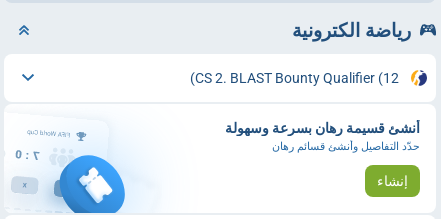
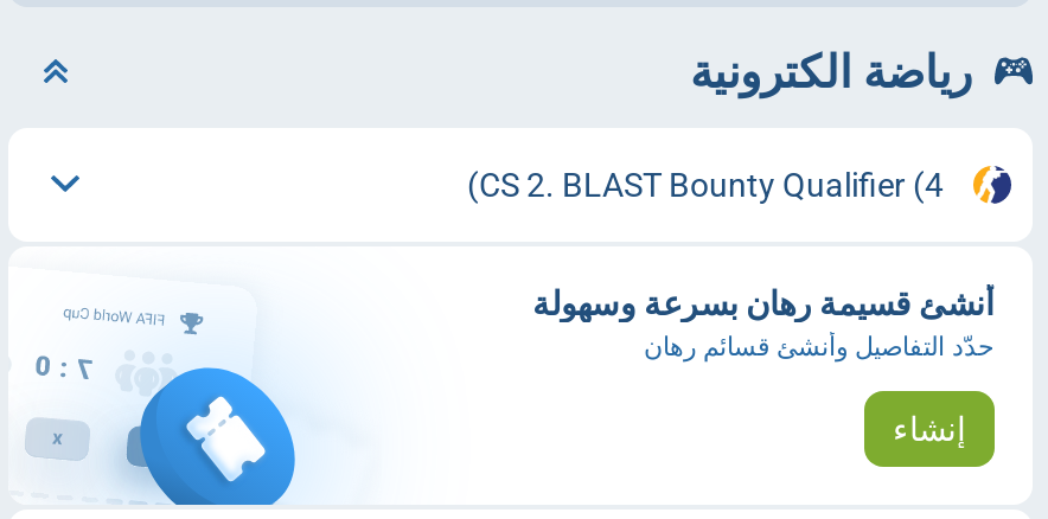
- CS 2. BLAST Bounty Qualifier (12)
+ CS 2. BLAST Bounty Qualifier (4)
